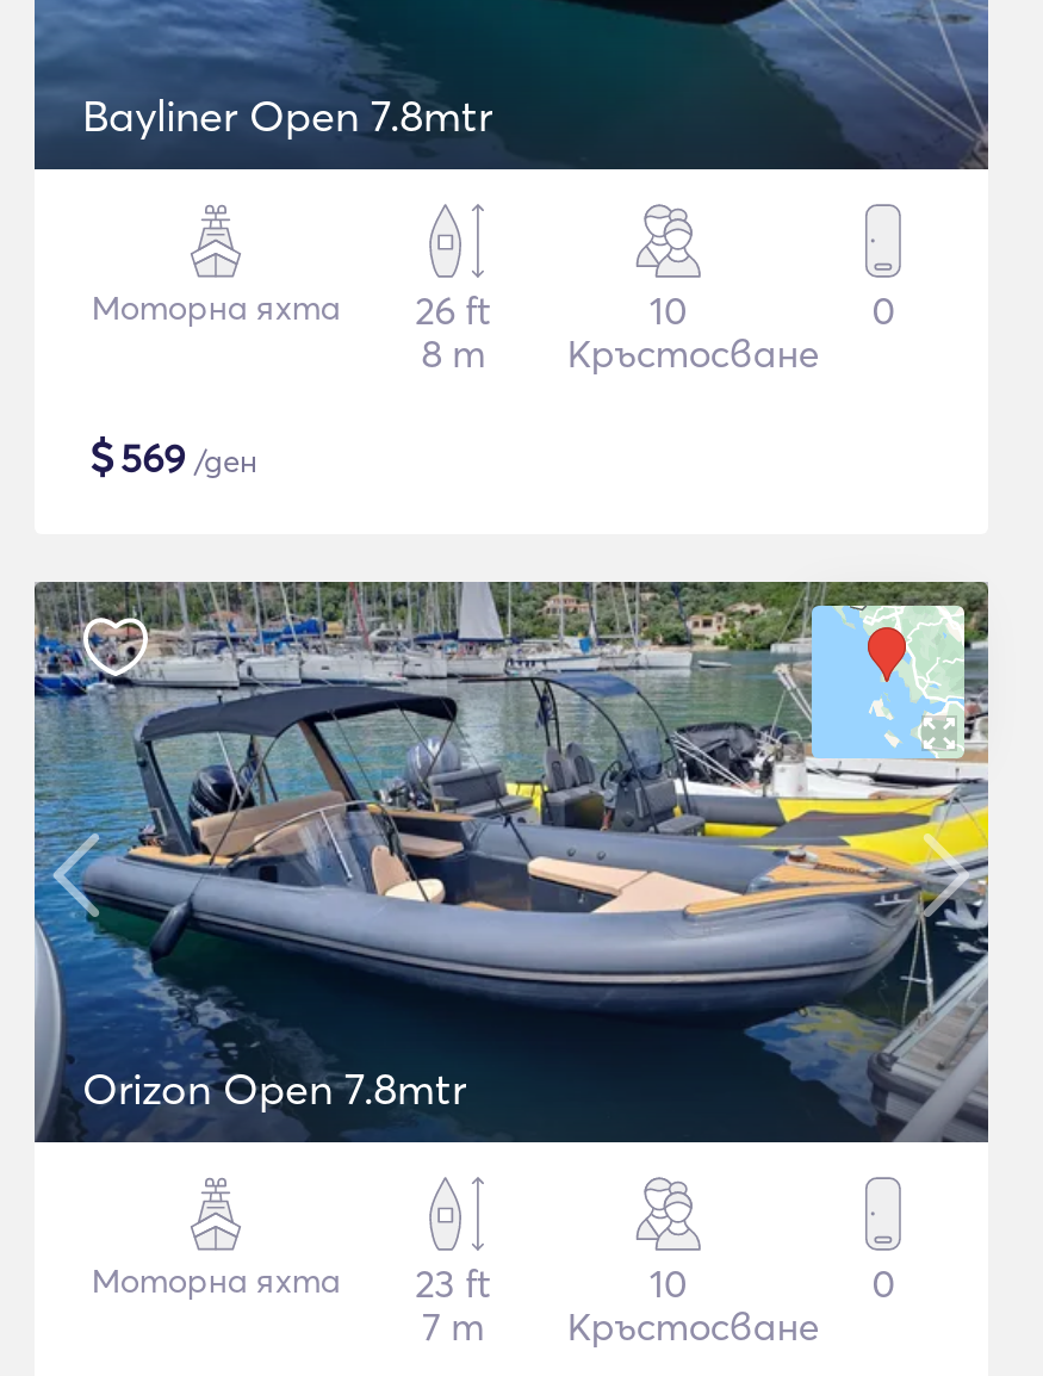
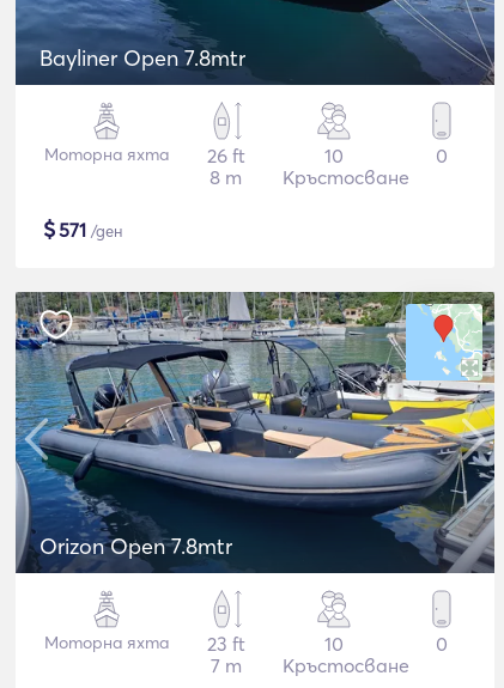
- $569 /ден
+ $571 /ден
